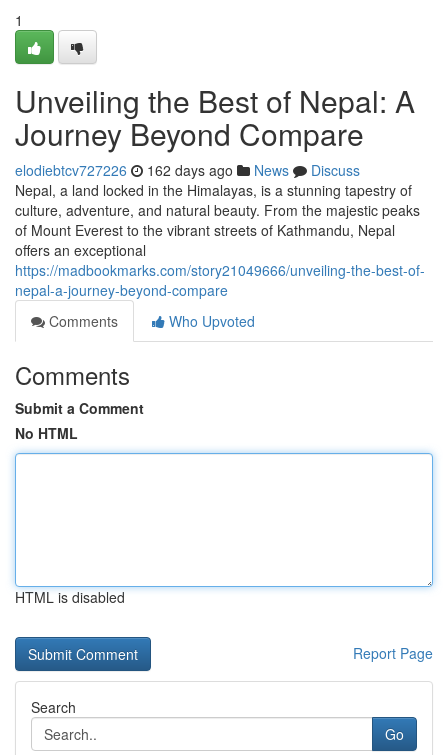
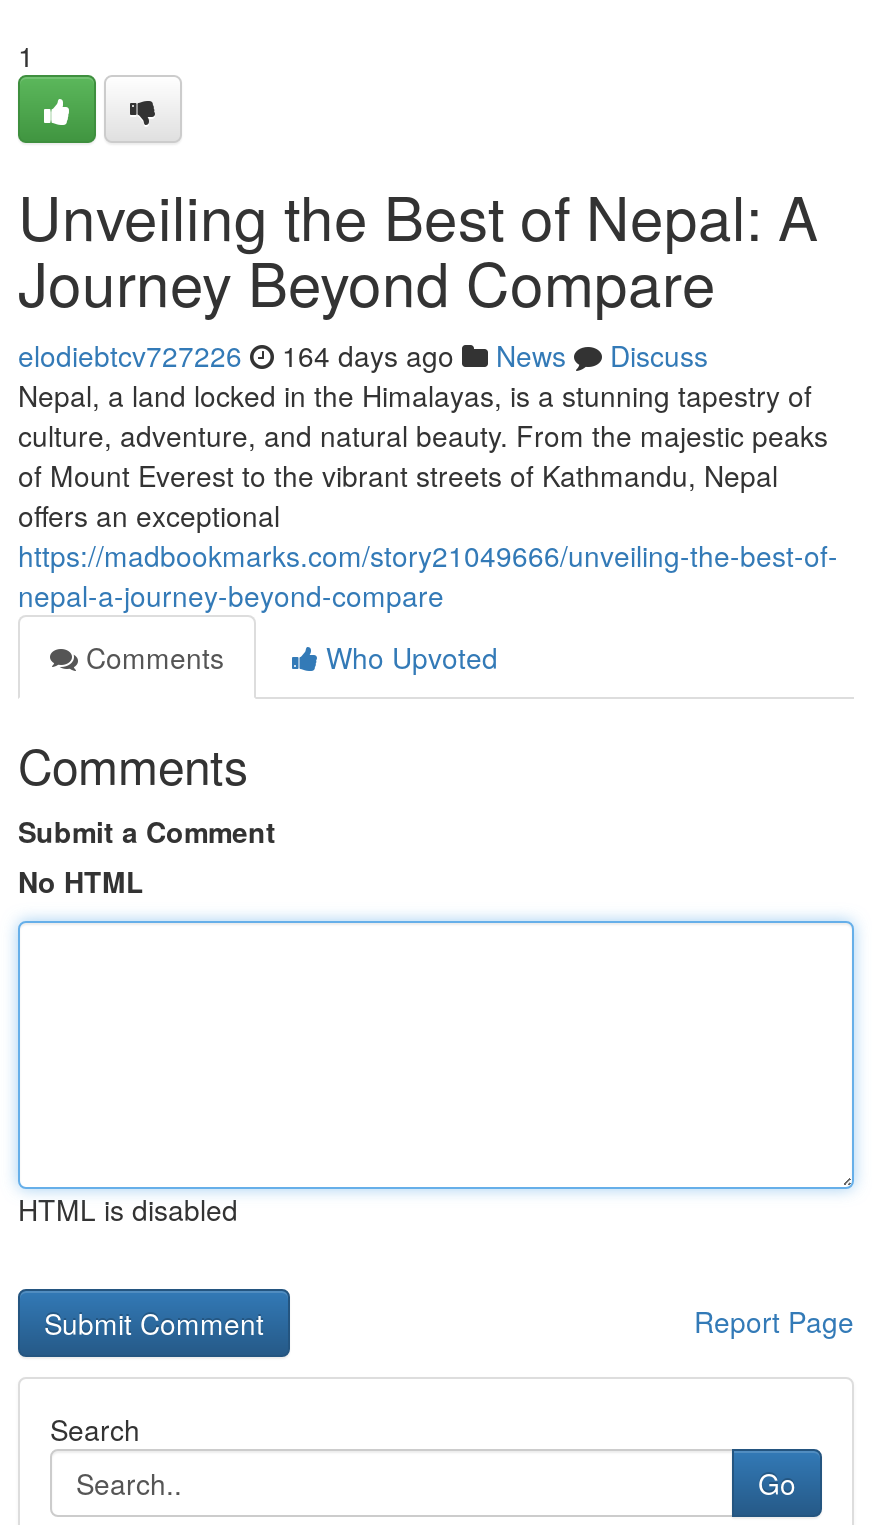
- elodiebtcv727226 162 days ago News Discuss
+ elodiebtcv727226 164 days ago News Discuss
